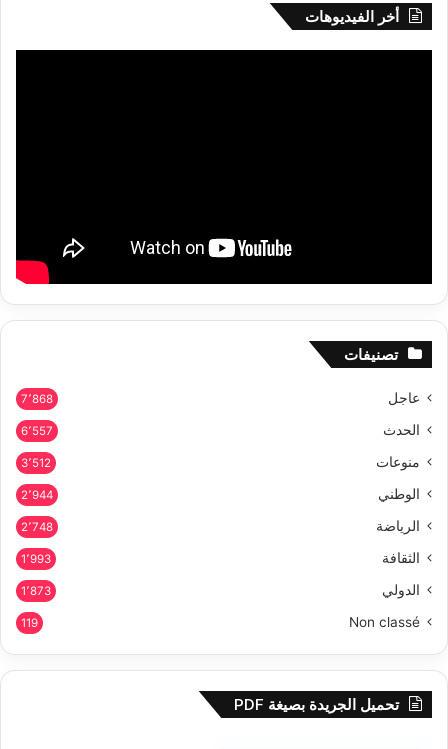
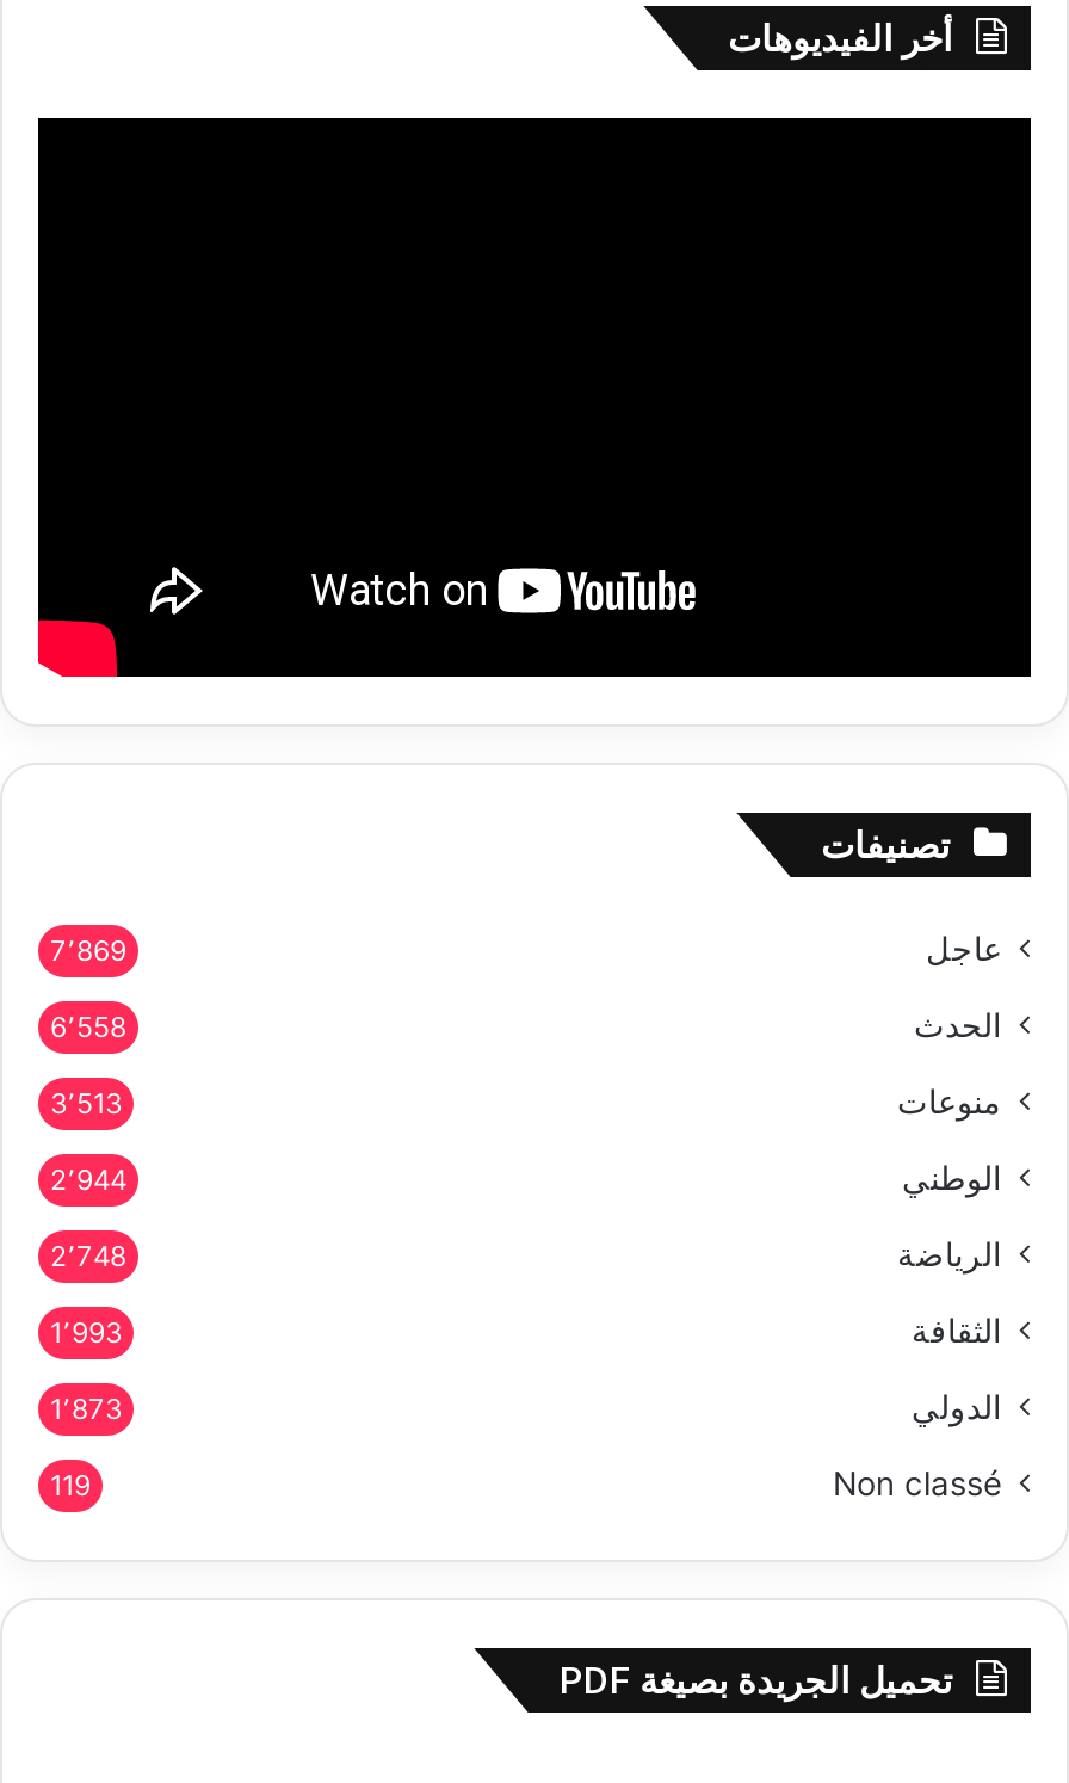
- 7٬868
+ 7٬869

- 6٬557
+ 6٬558

- 3٬512
+ 3٬513
